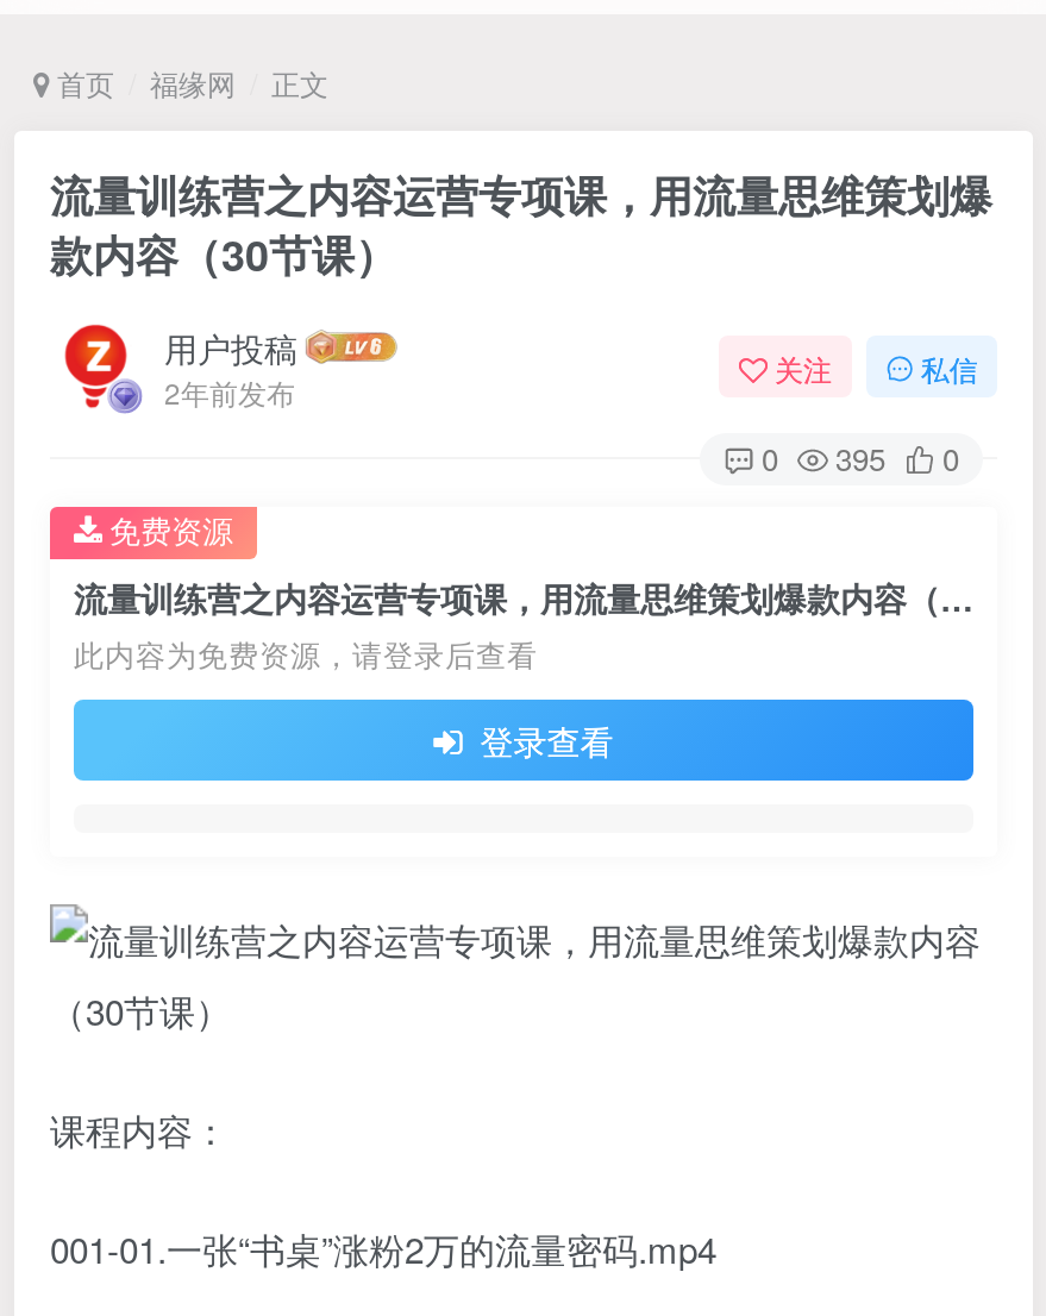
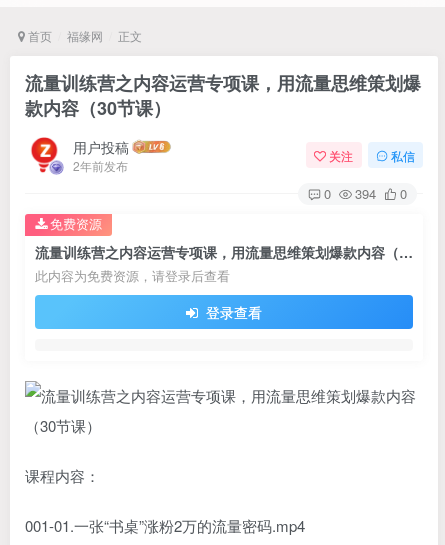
- 0 395 0
+ 0 394 0
